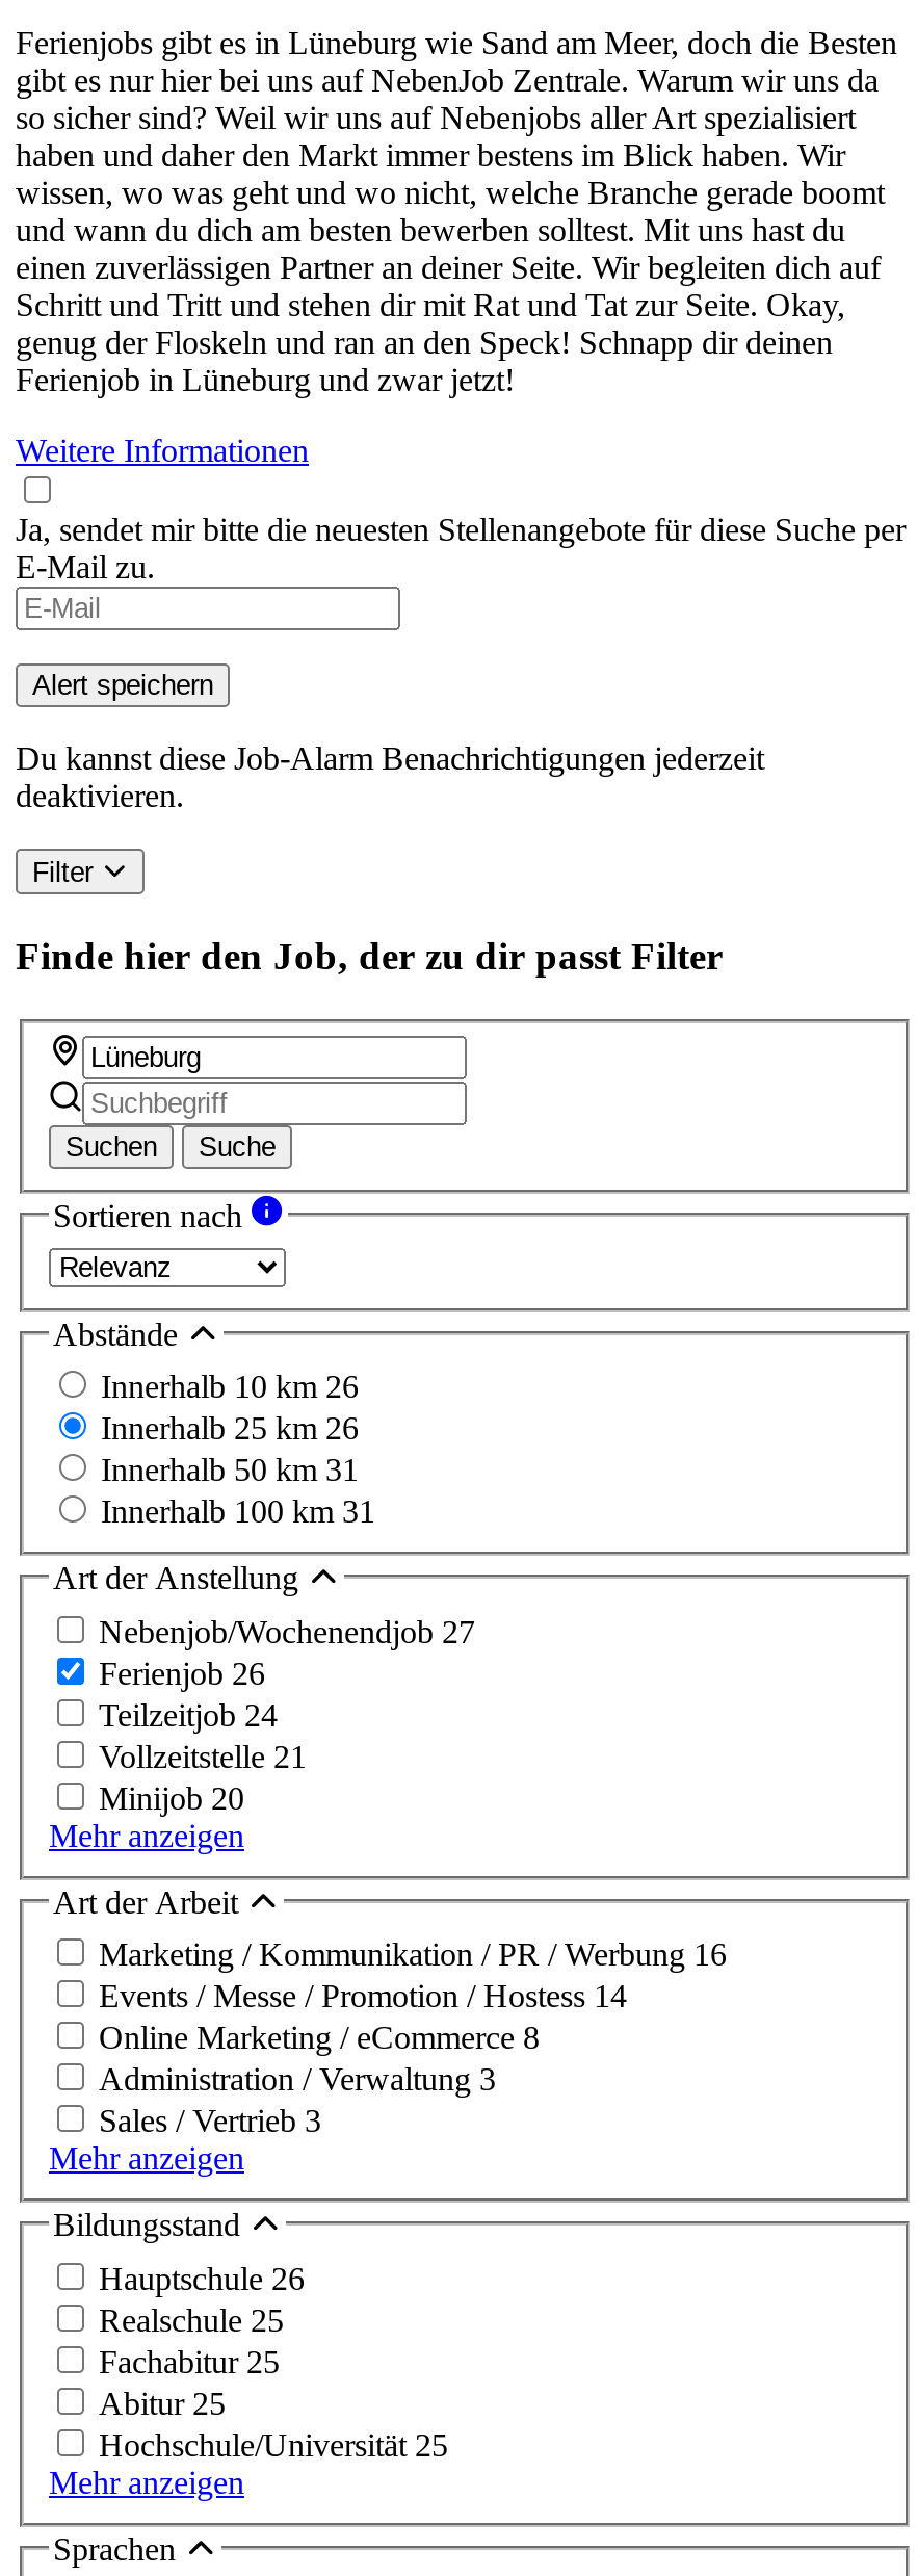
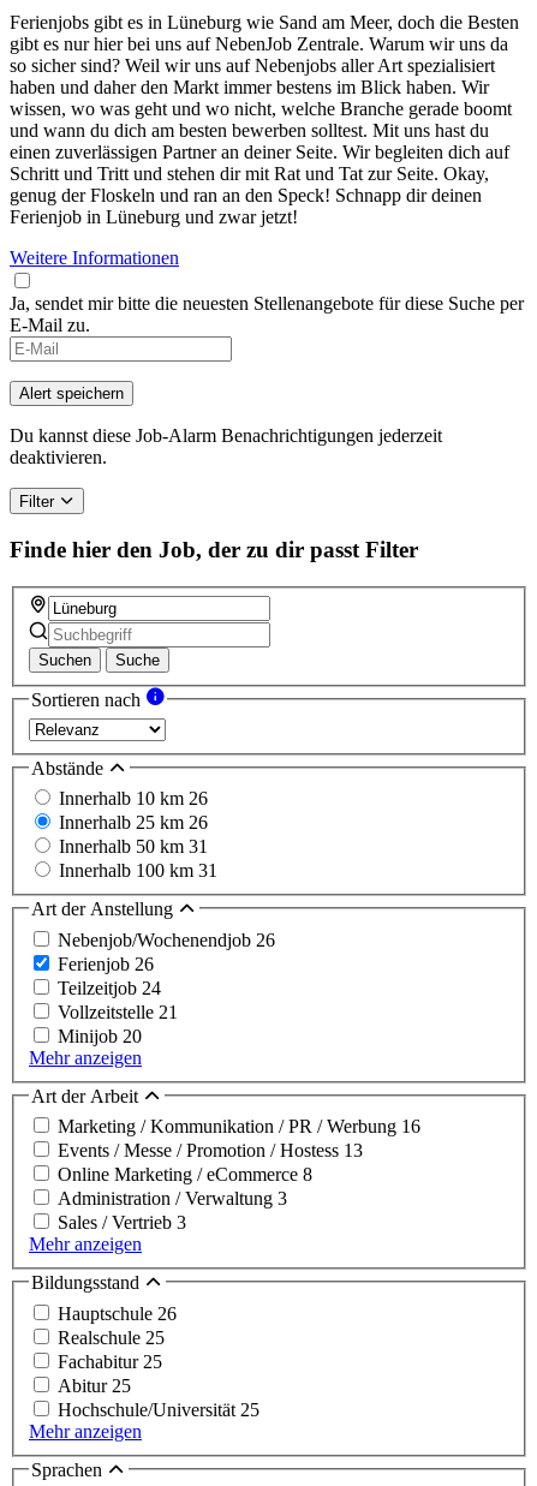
- Nebenjob/Wochenendjob 27
+ Nebenjob/Wochenendjob 26

- Events / Messe / Promotion / Hostess 14
+ Events / Messe / Promotion / Hostess 13
